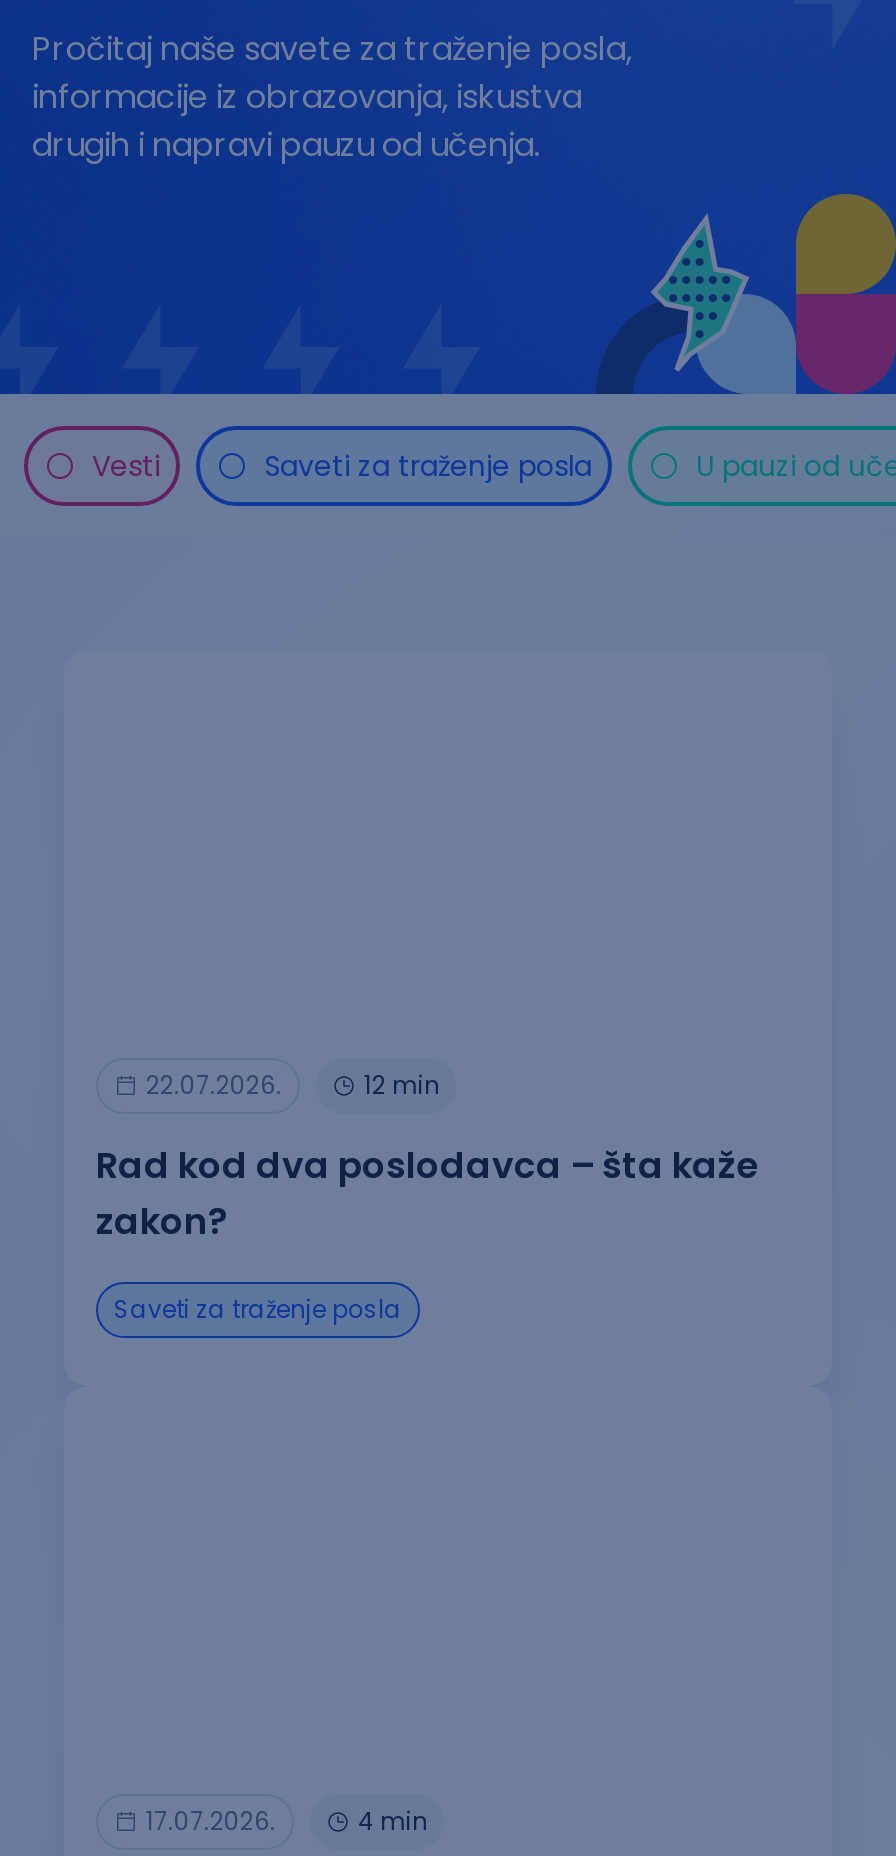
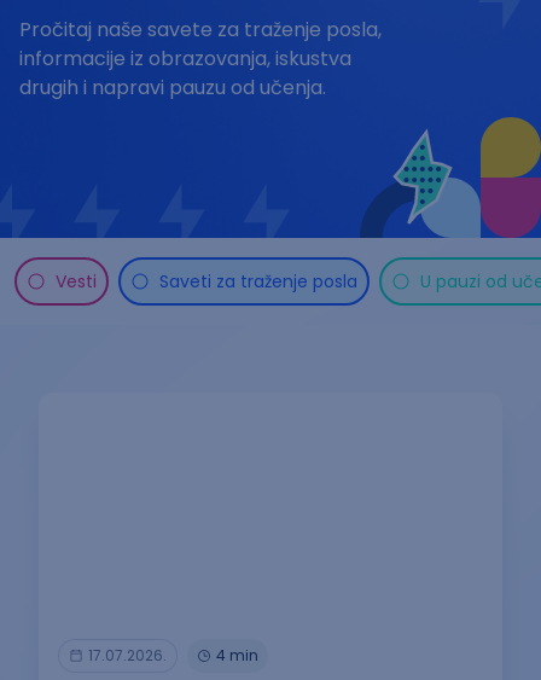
- 22.07.2026.
- 12 min
- Rad kod dva poslodavca – šta kaže
- zakon?
- Saveti za traženje posla
